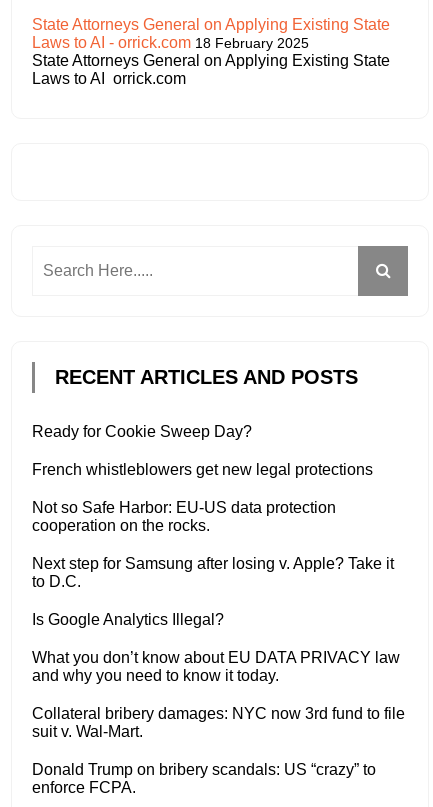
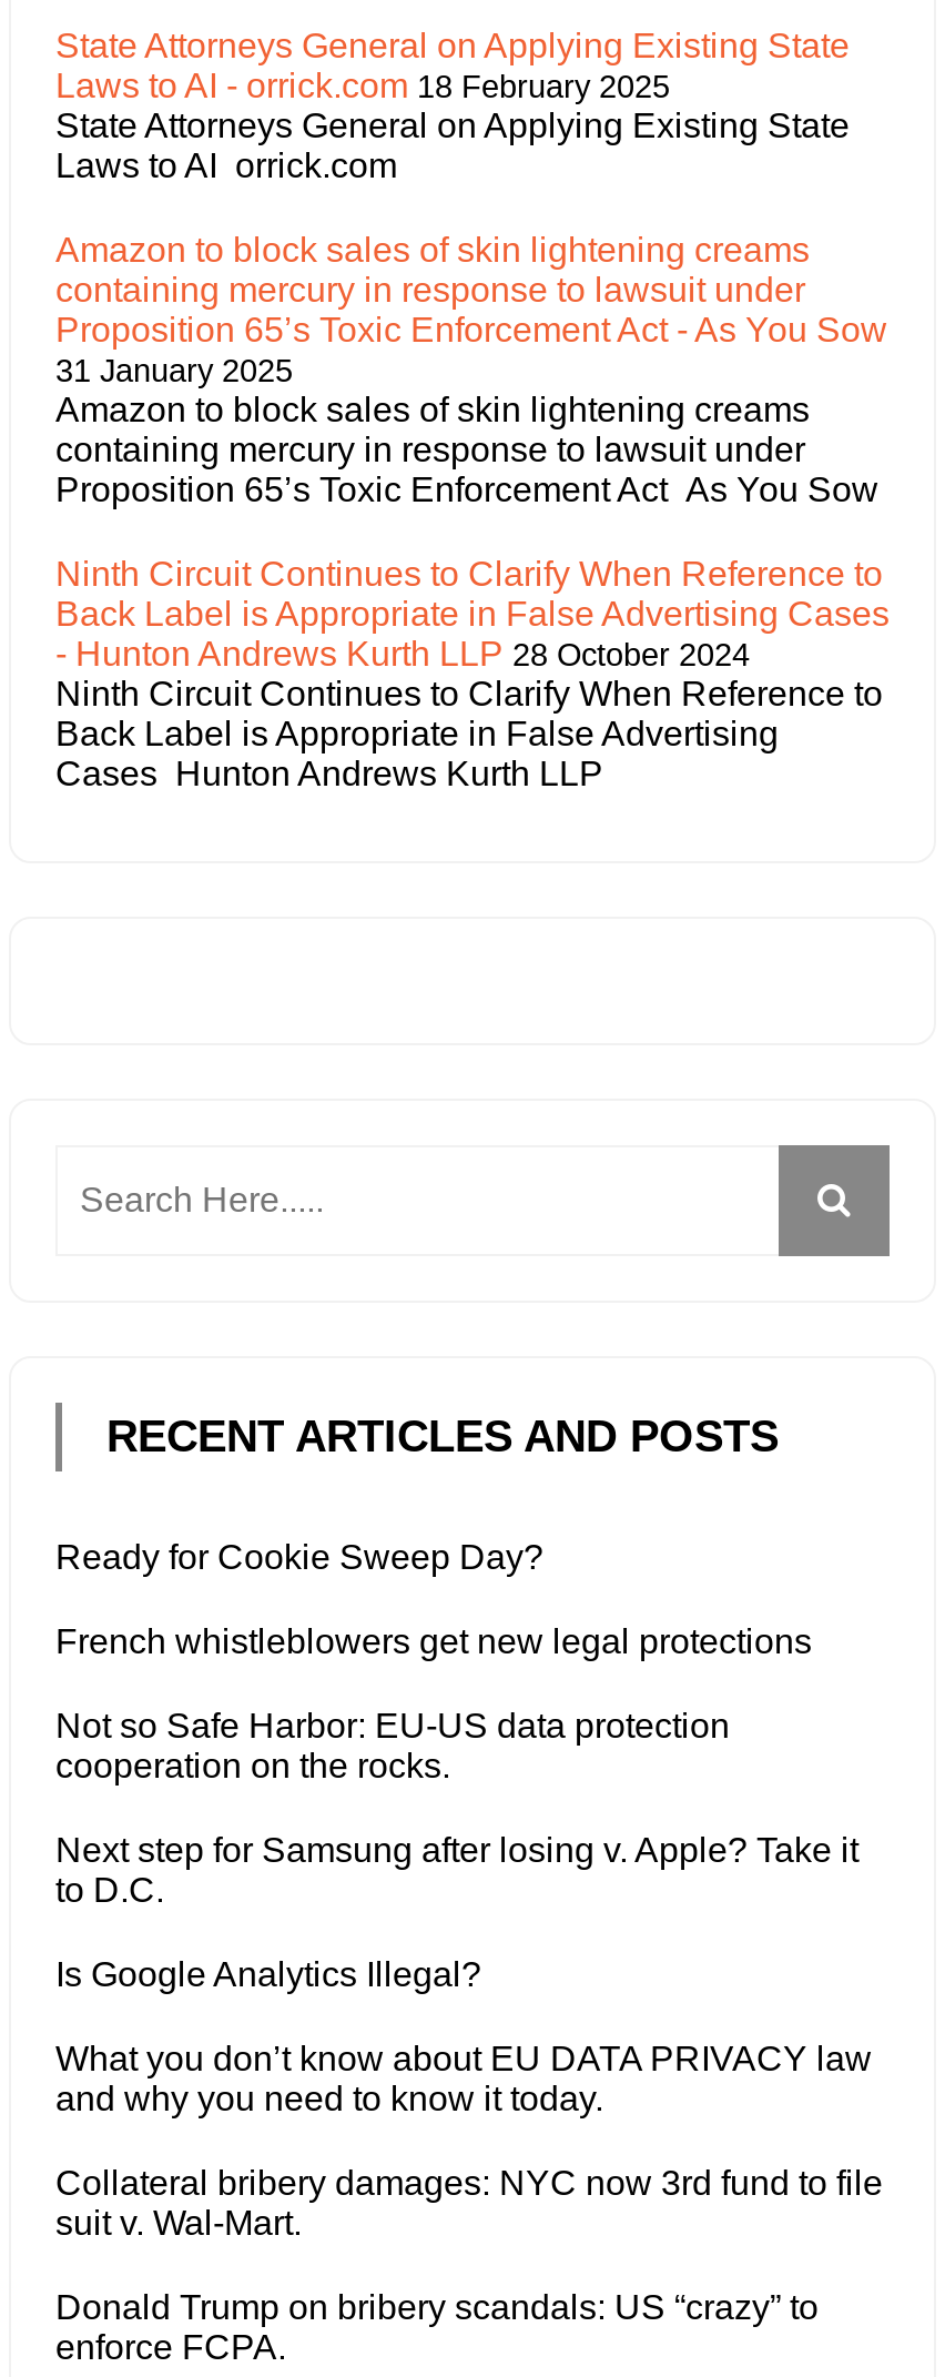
+ Amazon to block sales of skin lightening creams
+ containing mercury in response to lawsuit under
+ Proposition 65’s Toxic Enforcement Act - As You Sow
+ 31 January 2025
+ Amazon to block sales of skin lightening creams
+ containing mercury in response to lawsuit under
+ Proposition 65’s Toxic Enforcement Act As You Sow
+ Ninth Circuit Continues to Clarify When Reference to
+ Back Label is Appropriate in False Advertising Cases
+ - Hunton Andrews Kurth LLP 28 October 2024
+ Ninth Circuit Continues to Clarify When Reference to
+ Back Label is Appropriate in False Advertising
+ Cases Hunton Andrews Kurth LLP
